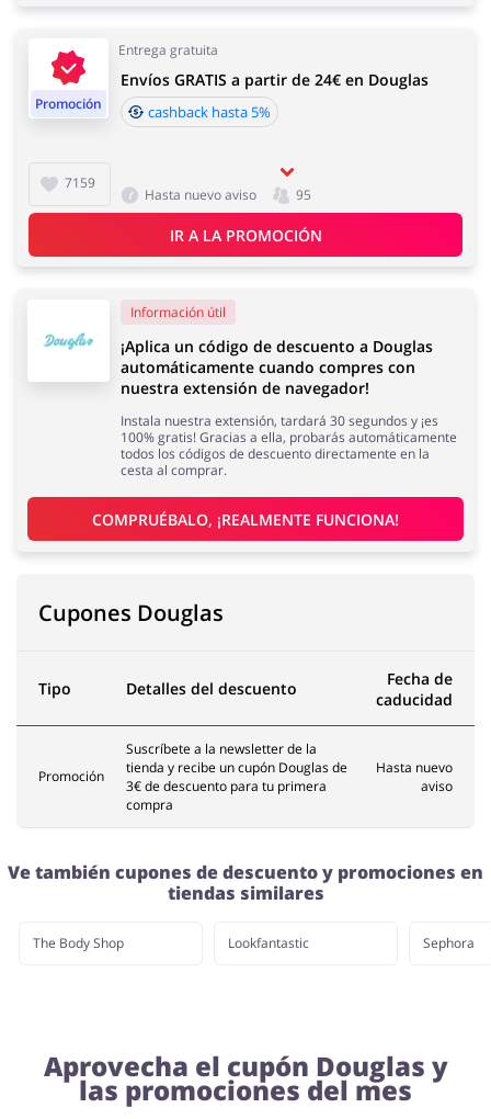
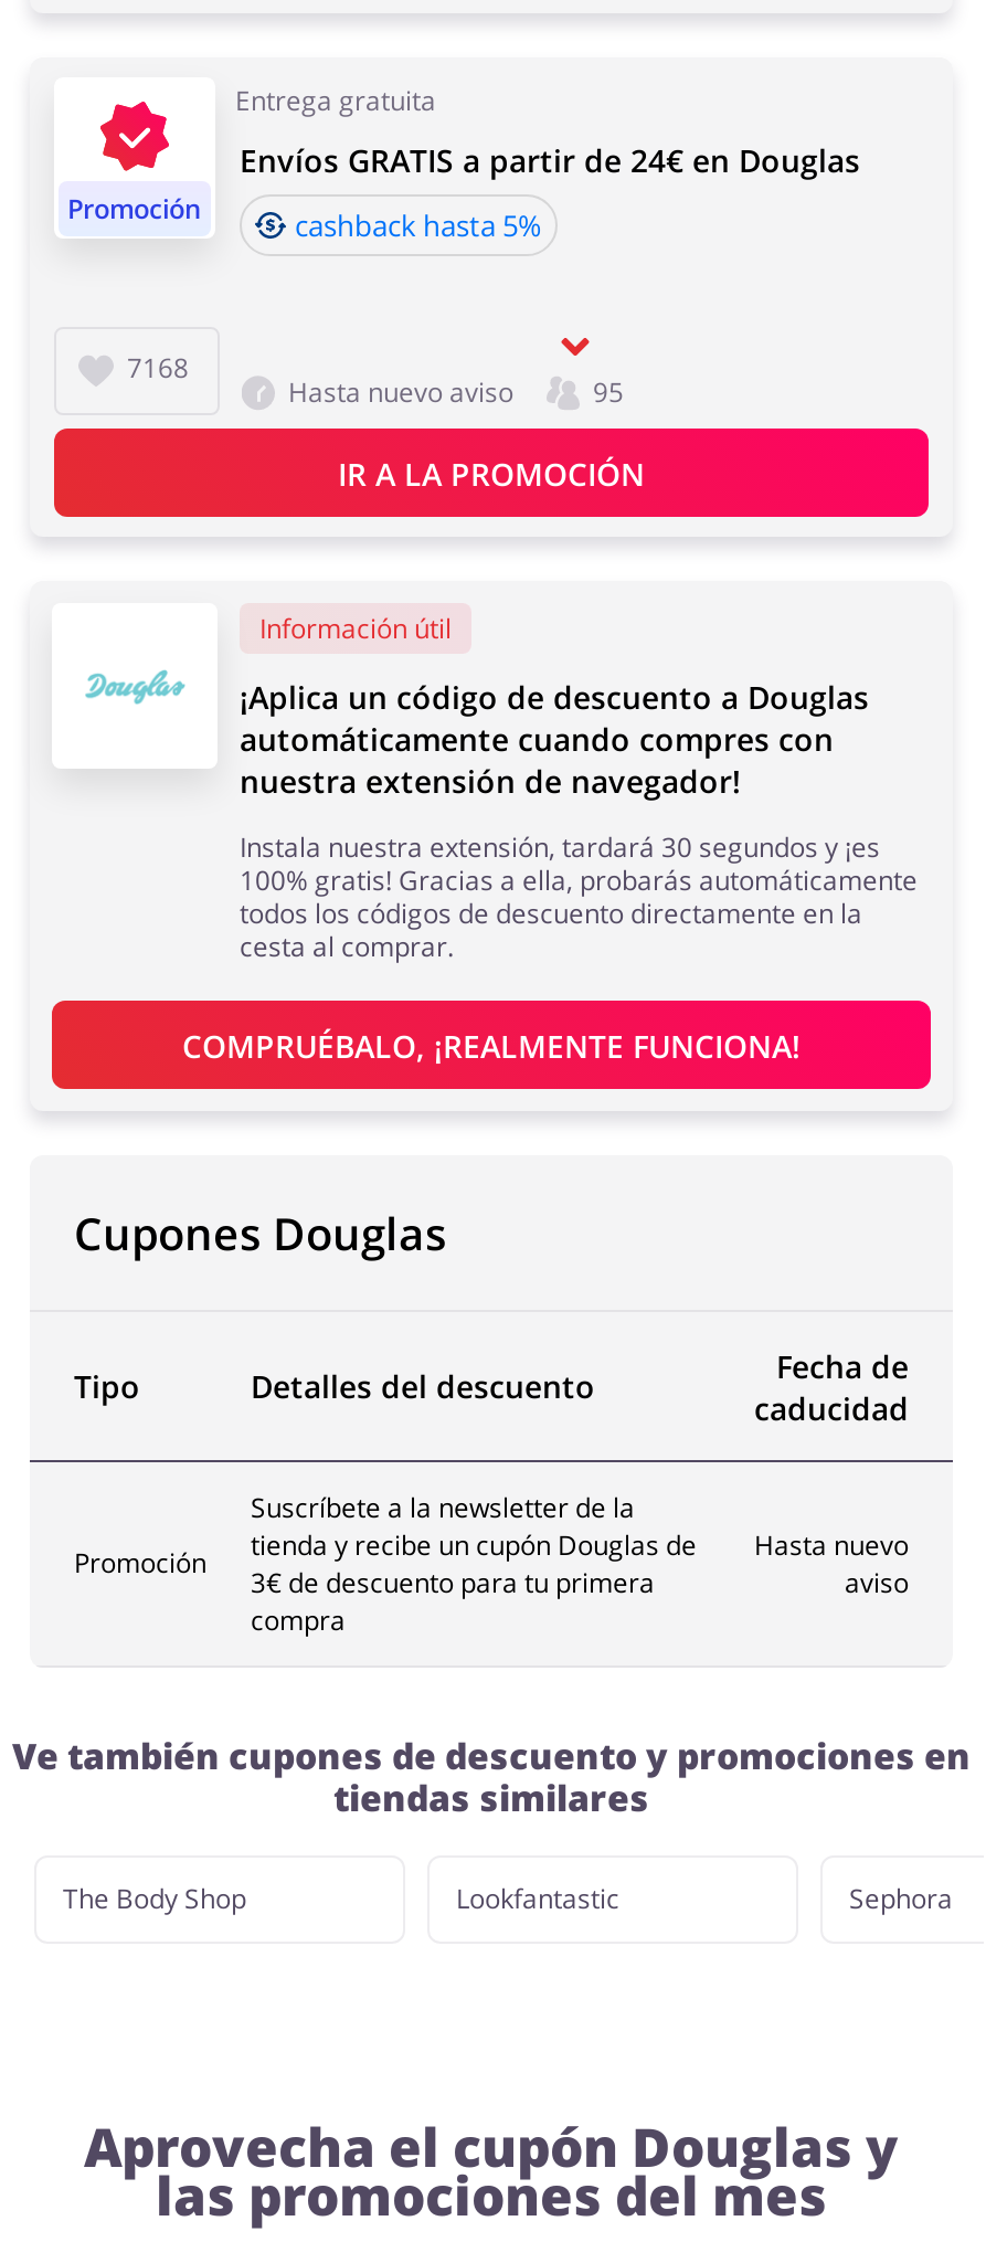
- 7159
+ 7168
